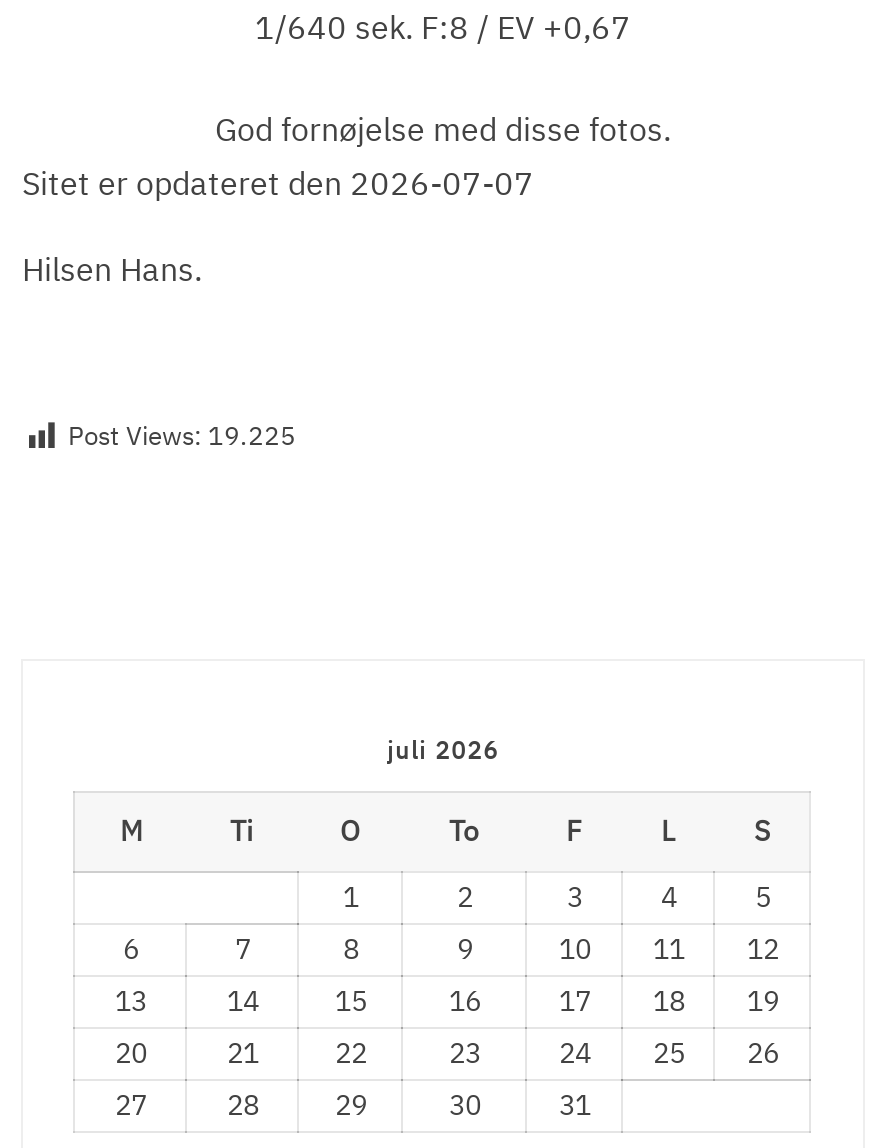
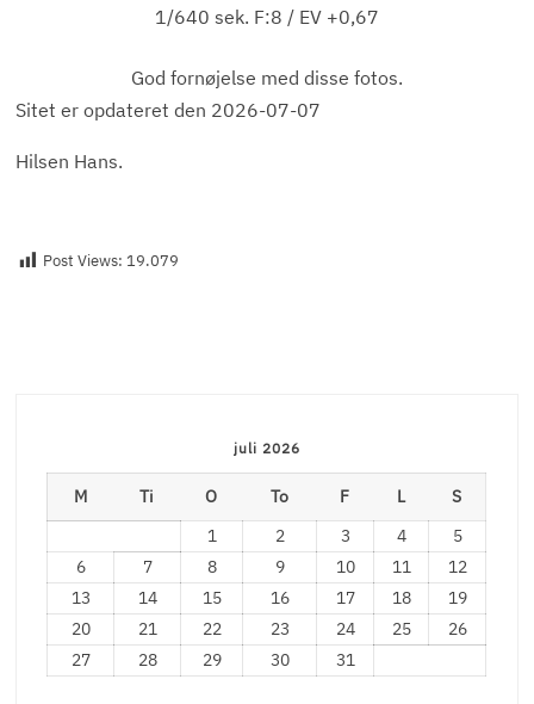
- Post Views: 19.225
+ Post Views: 19.079
